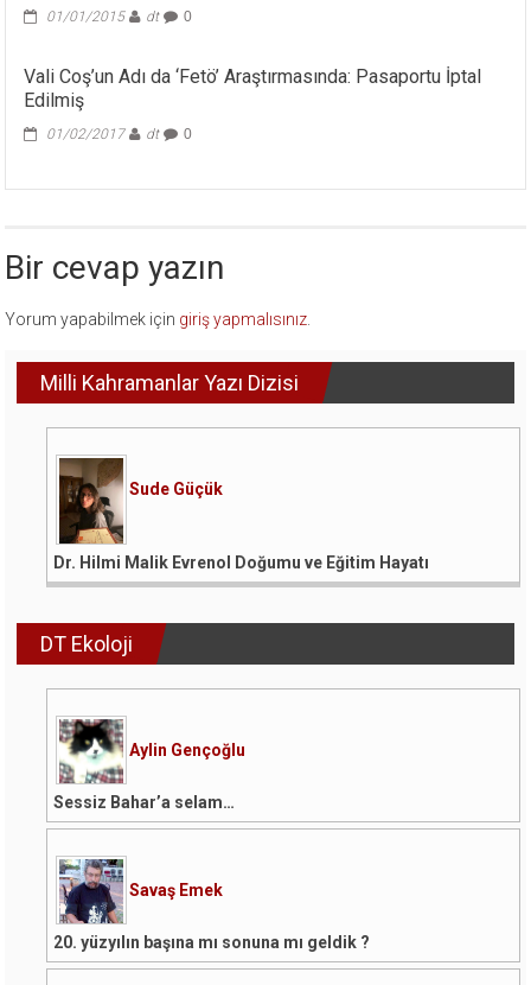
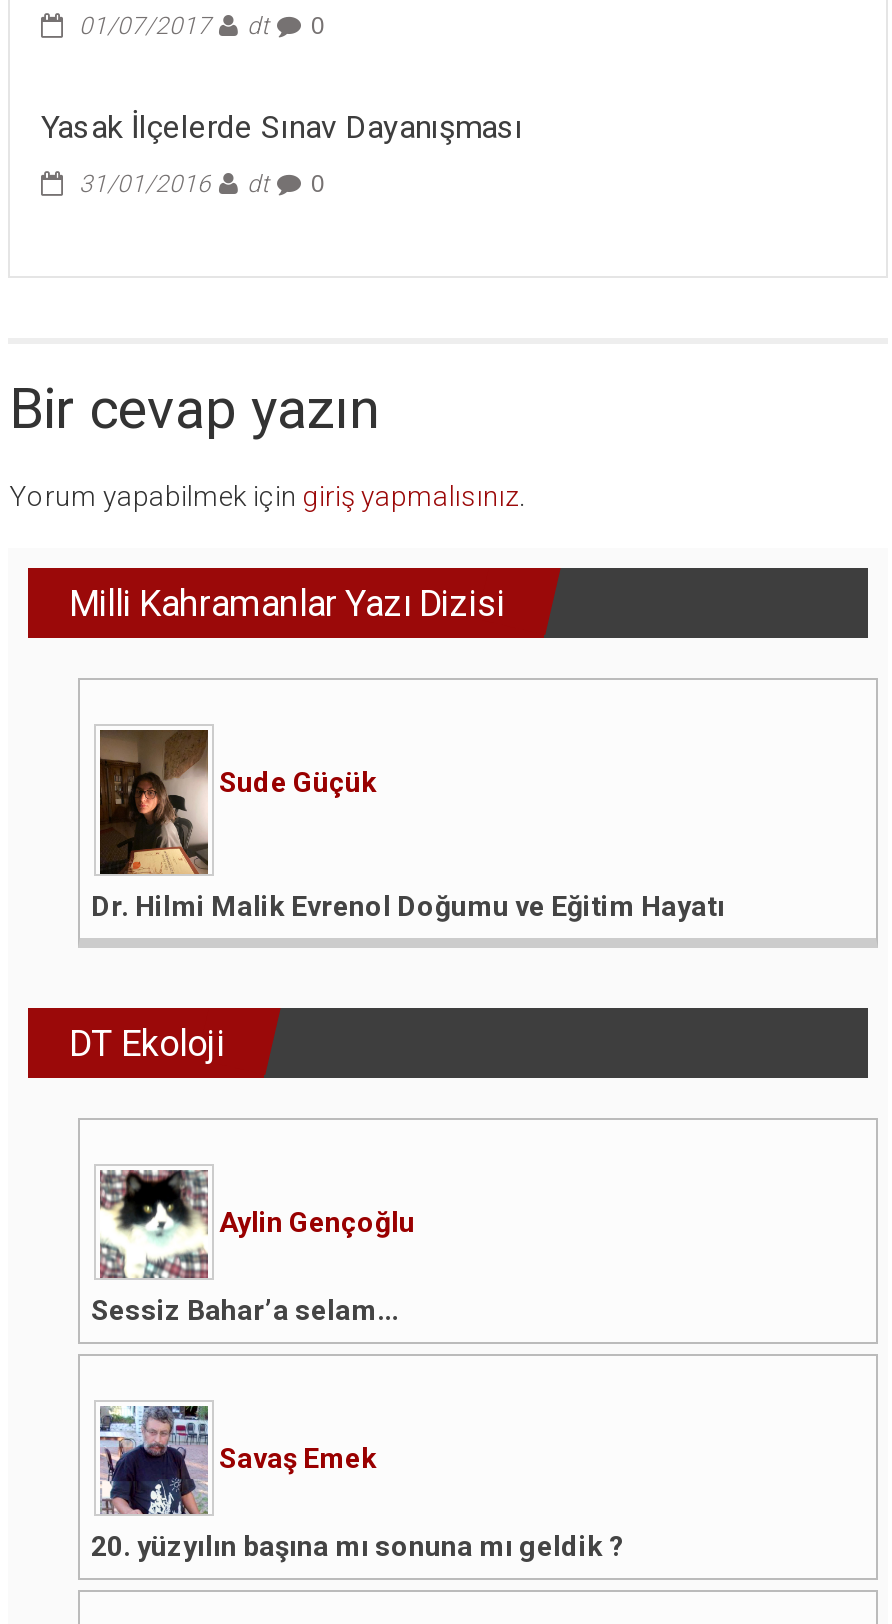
- 01/01/2015 dt 0
+ 01/07/2017 dt 0

- Vali Coş’un Adı da ‘Fetö’ Araştırmasında: Pasaportu İptal
- Edilmiş
+ Yasak İlçelerde Sınav Dayanışması

- 01/02/2017 dt 0
+ 31/01/2016 dt 0
